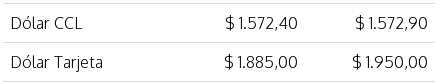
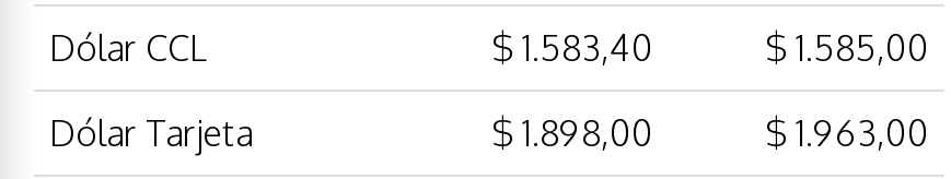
- $ 1.572,40
+ $ 1.583,40

- $ 1.572,90
+ $ 1.585,00

- $ 1.885,00
+ $ 1.898,00

- $ 1.950,00
+ $ 1.963,00
